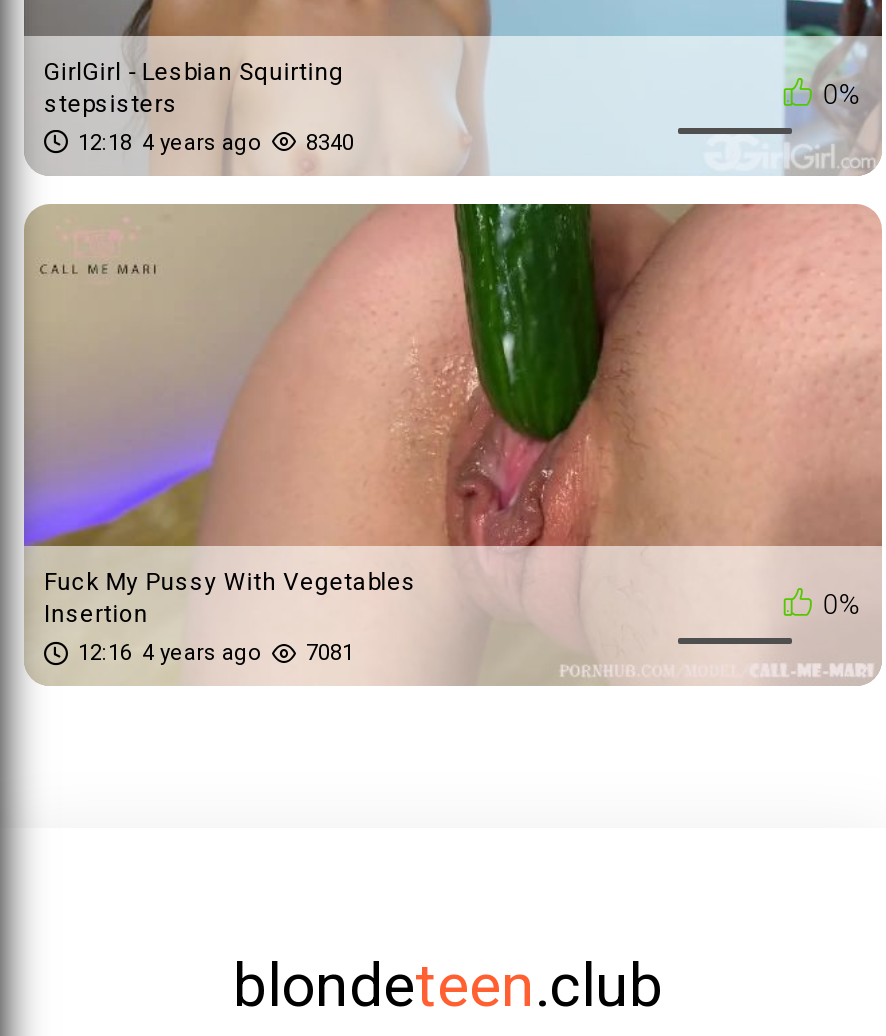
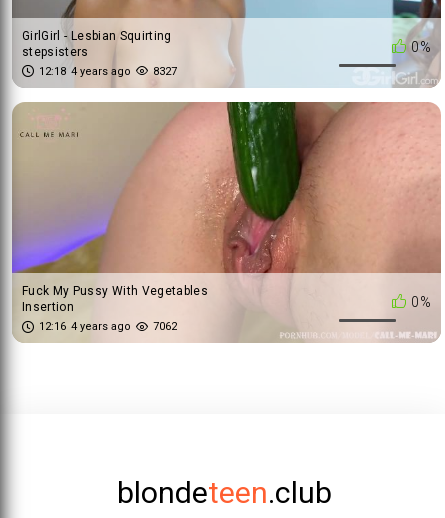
- 12:18 4 years ago 8340
+ 12:18 4 years ago 8327

- 12:16 4 years ago 7081
+ 12:16 4 years ago 7062
